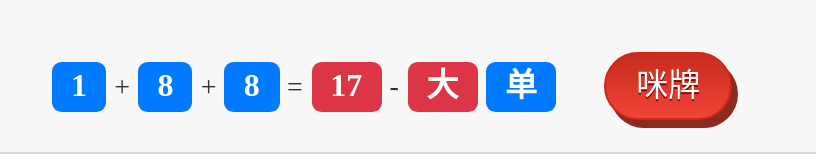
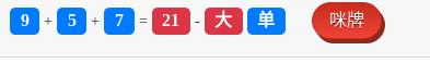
- 1
+ 9

- 8
+ 5

- 8
+ 7

- 17
+ 21
